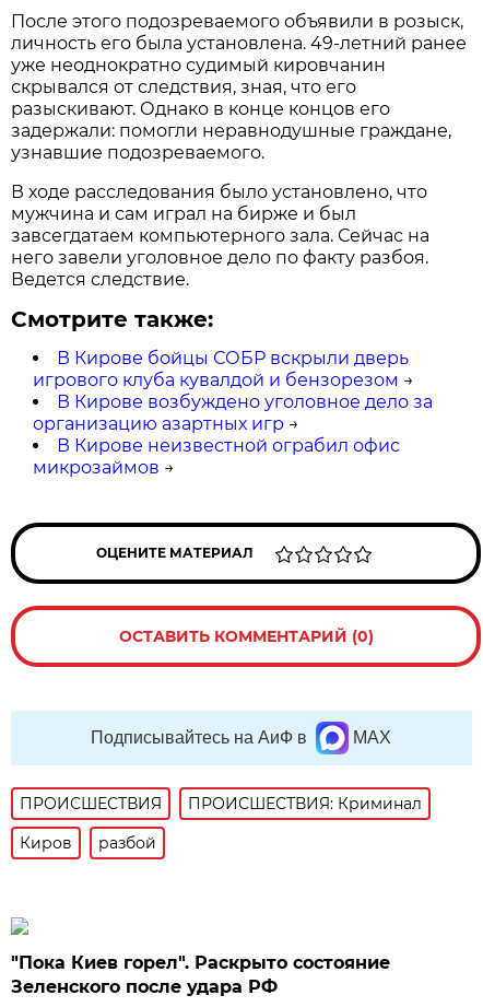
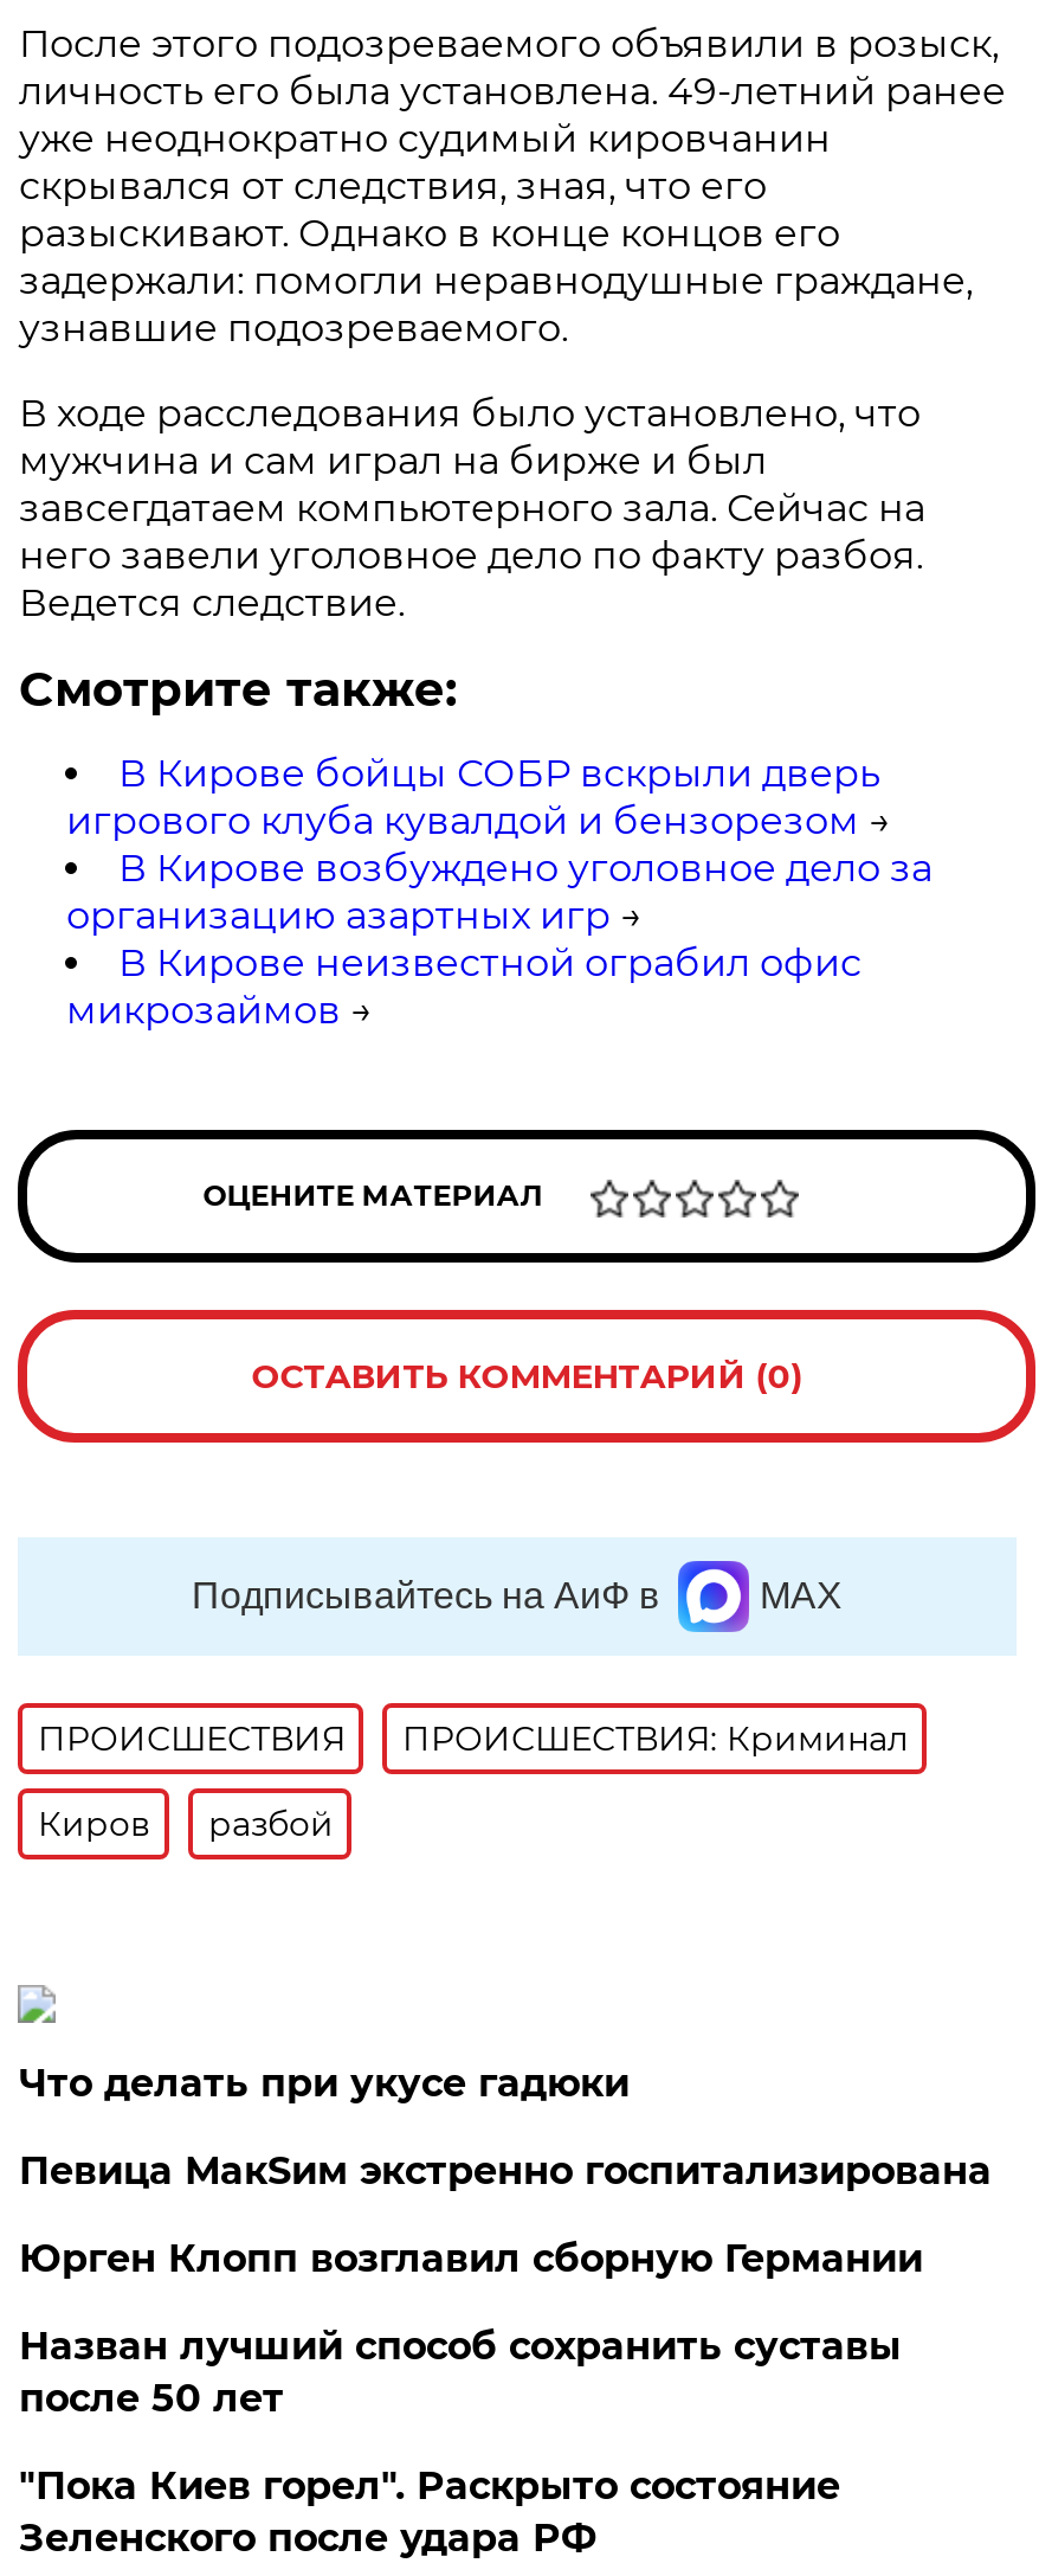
+ Что делать при укусе гадюки
+ Певица МакSим экстренно госпитализирована
+ Юрген Клопп возглавил сборную Германии
+ Назван лучший способ сохранить суставы
+ после 50 лет
